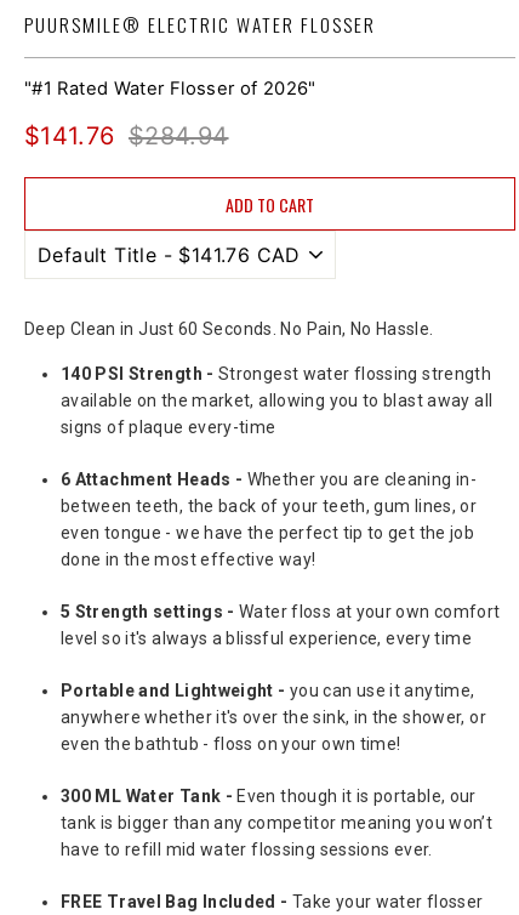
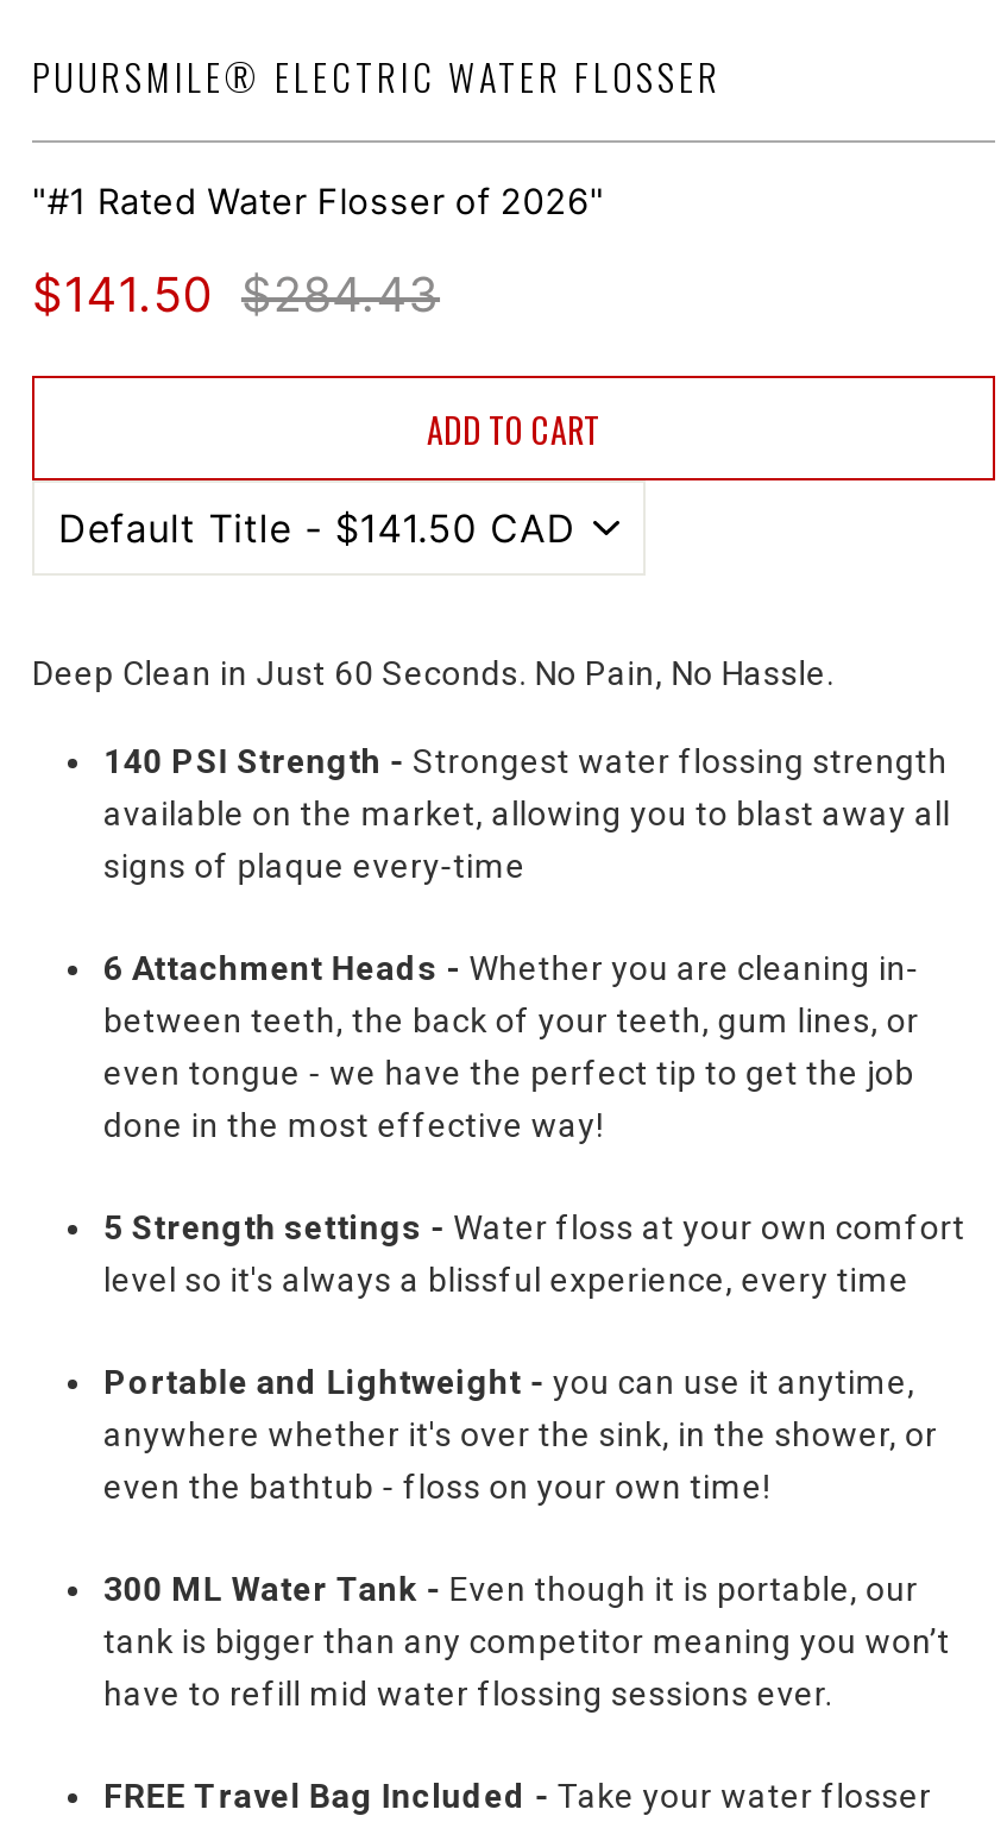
- $141.76 $284.94
+ $141.50 $284.43
